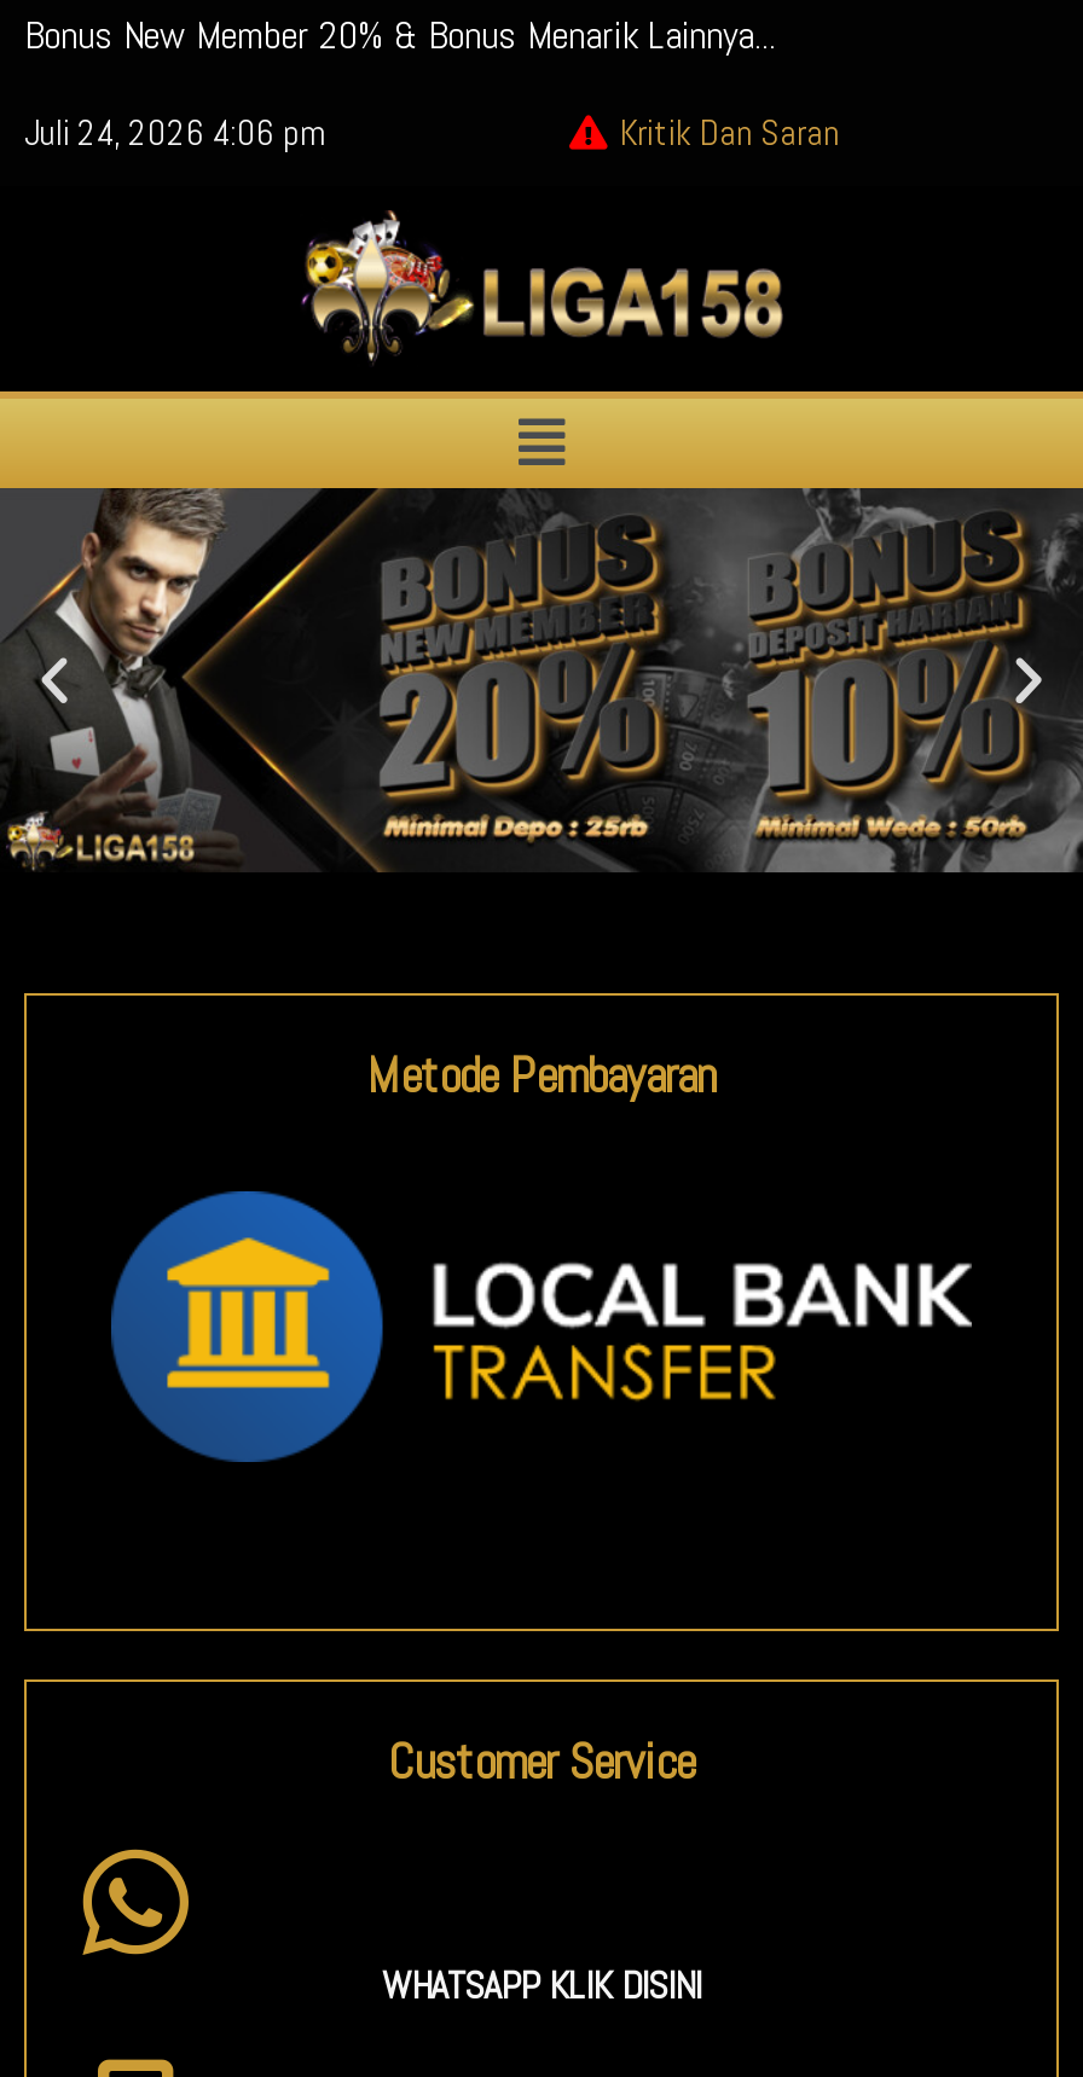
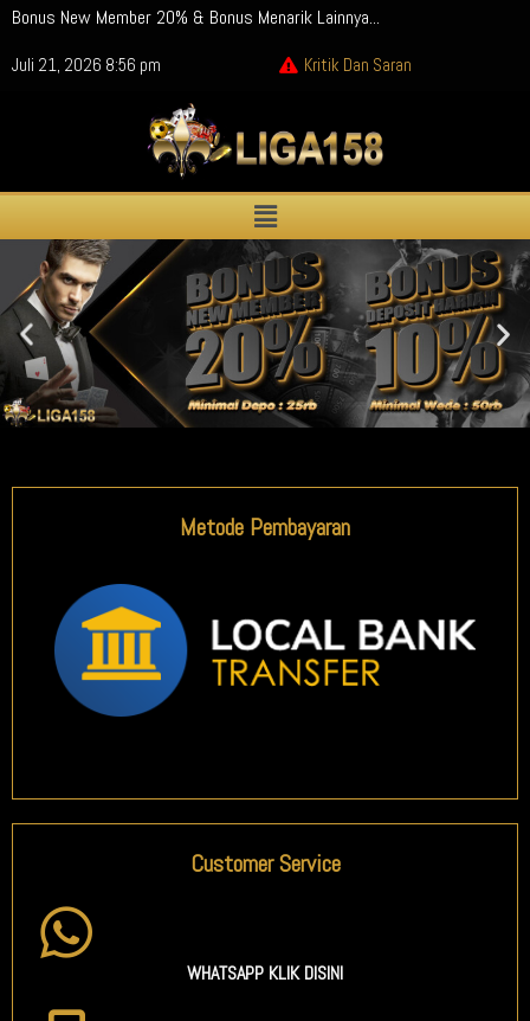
- Juli 24, 2026 4:06 pm
+ Juli 21, 2026 8:56 pm
